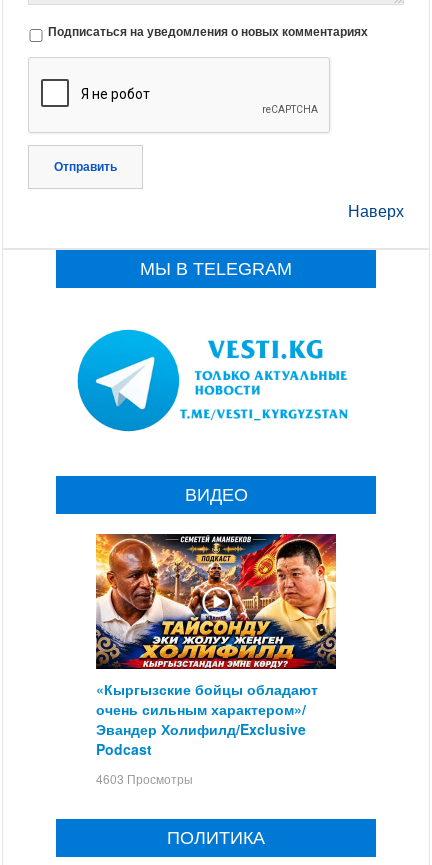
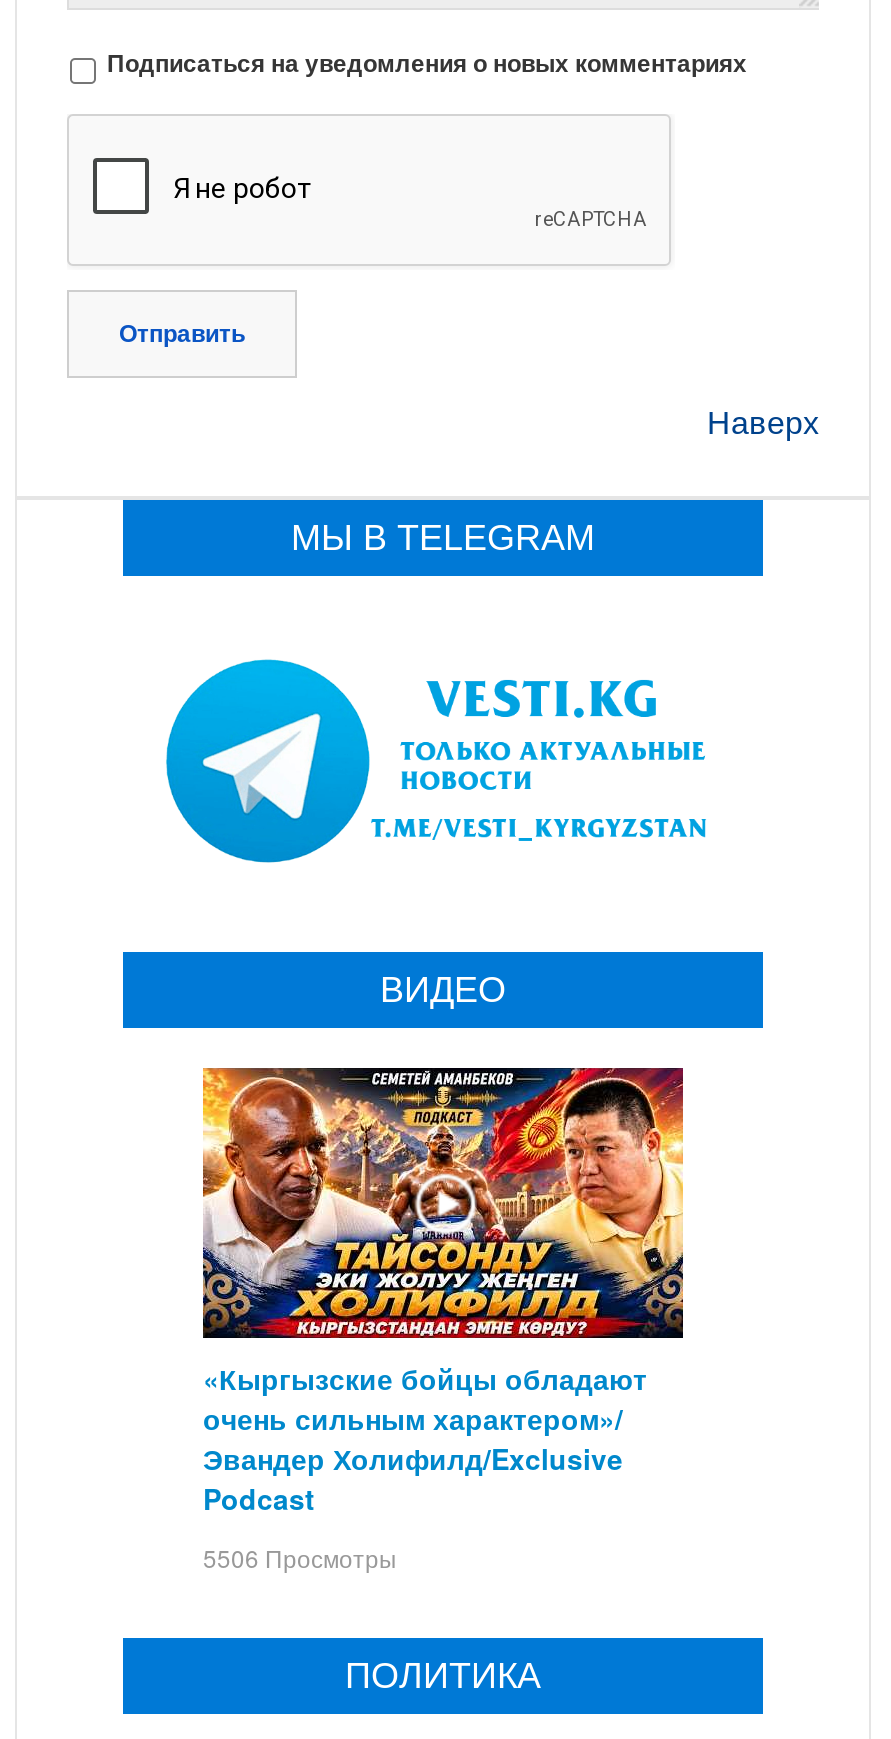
- 4603 Просмотры
+ 5506 Просмотры
